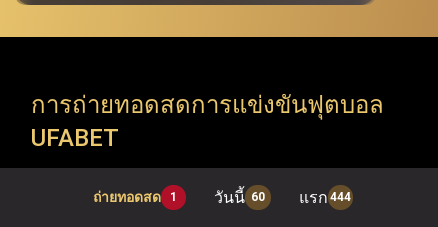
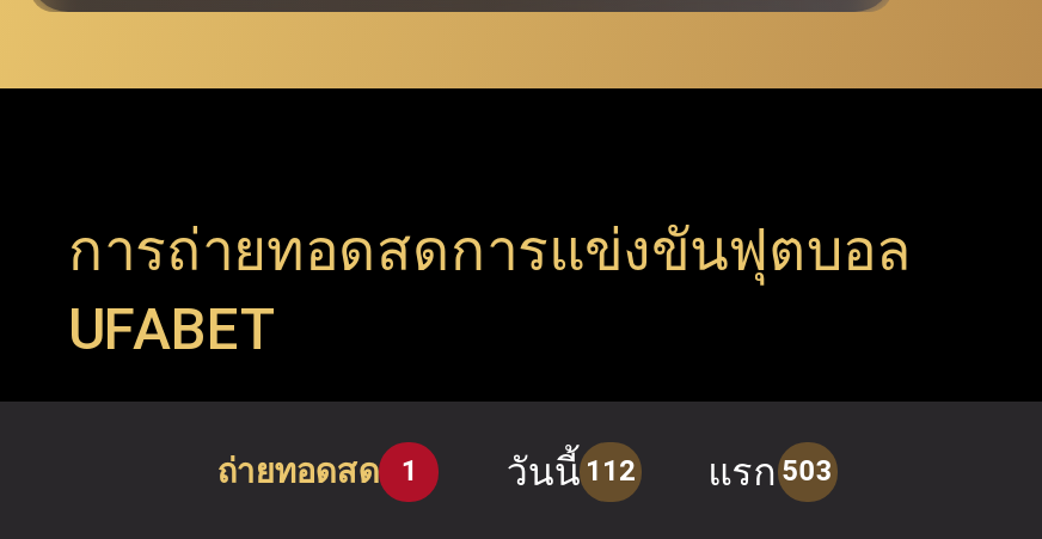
- วันนี้ 60
- แรก 444
+ วันนี้ 112
+ แรก 503
